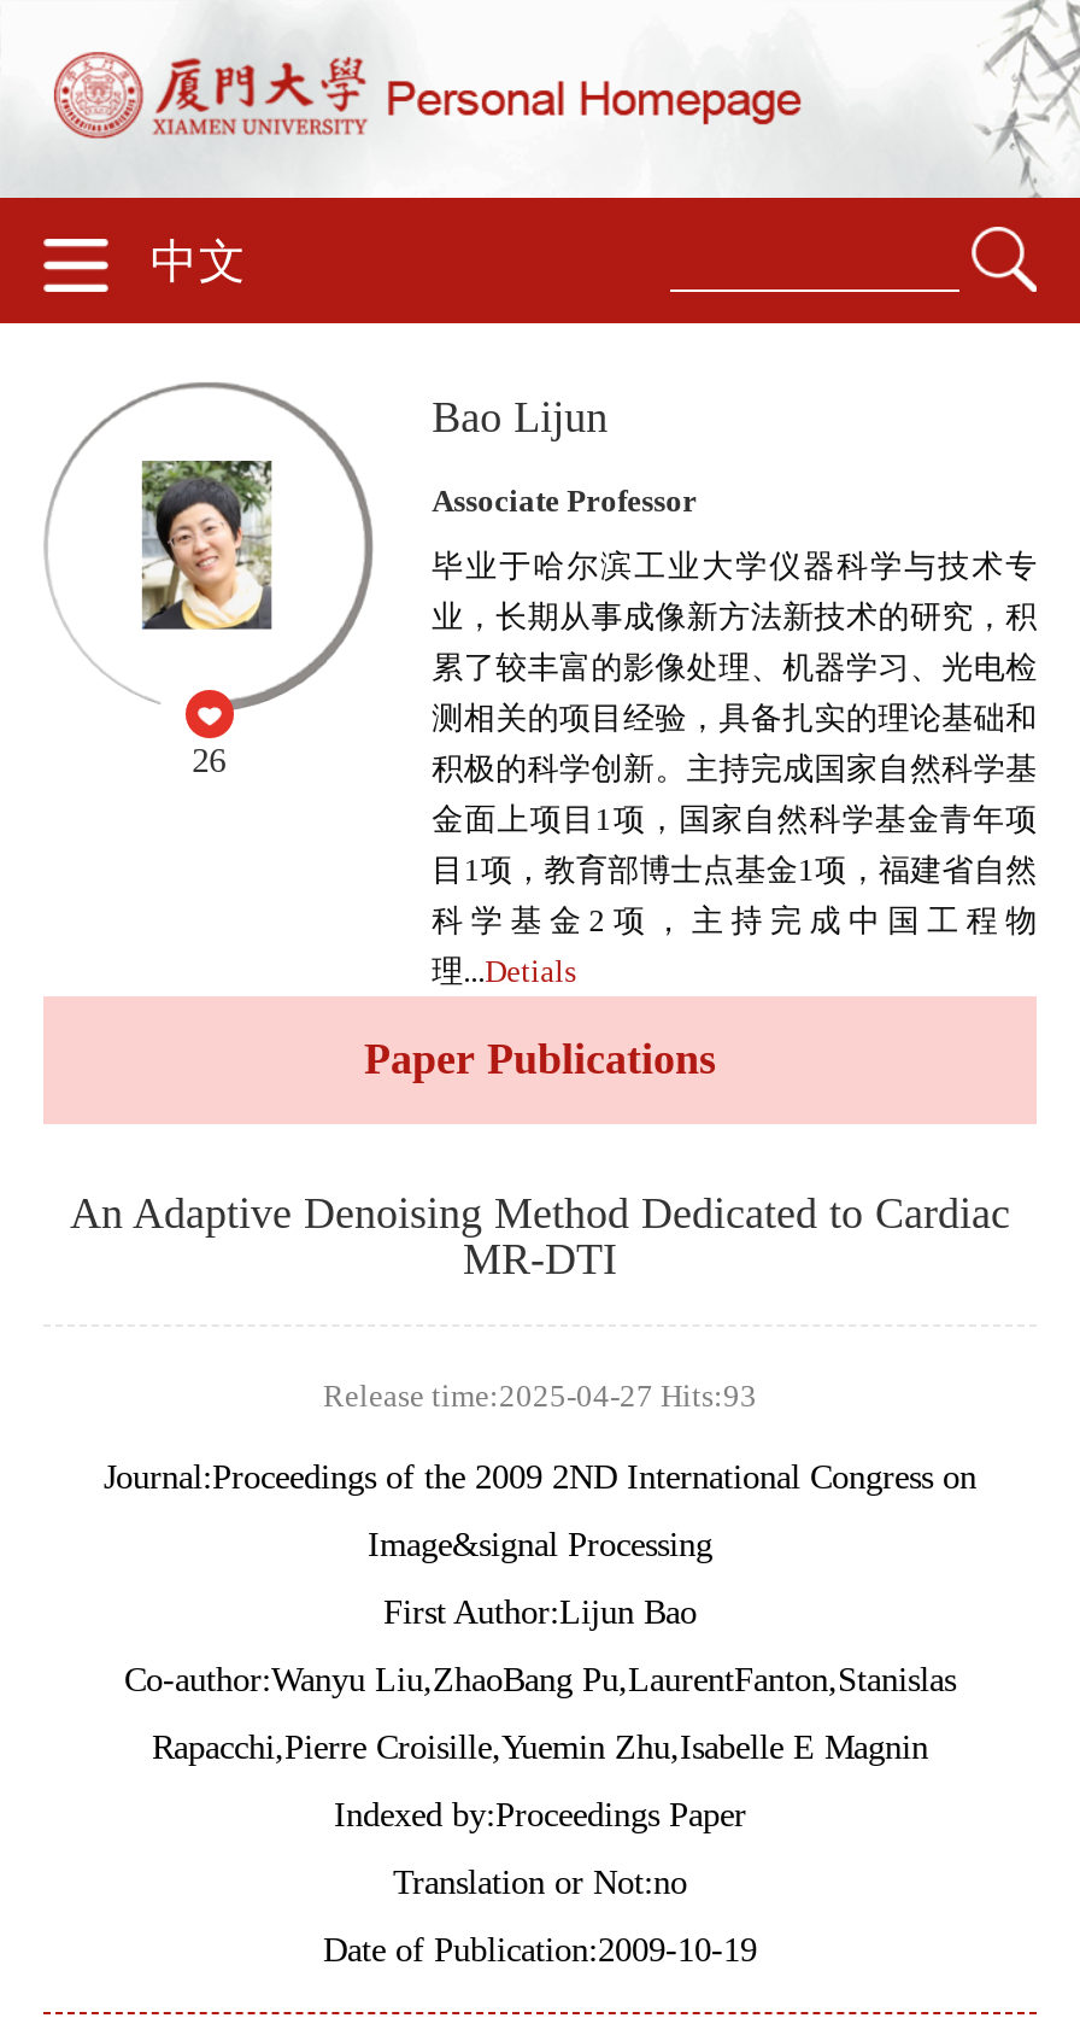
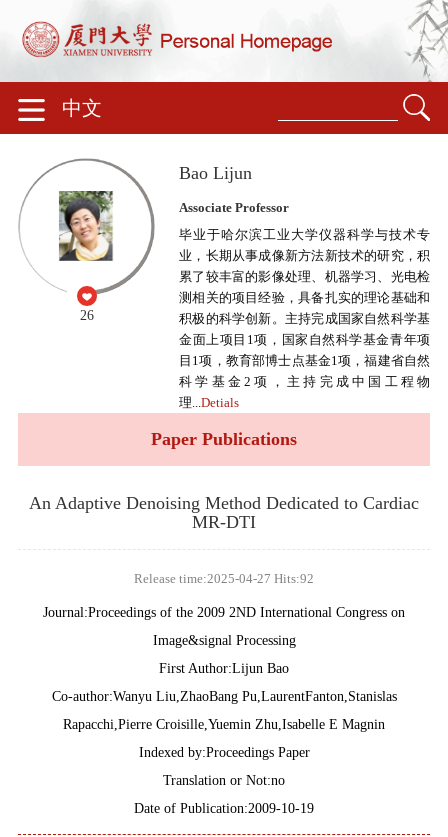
- Release time:2025-04-27 Hits:93
+ Release time:2025-04-27 Hits:92
